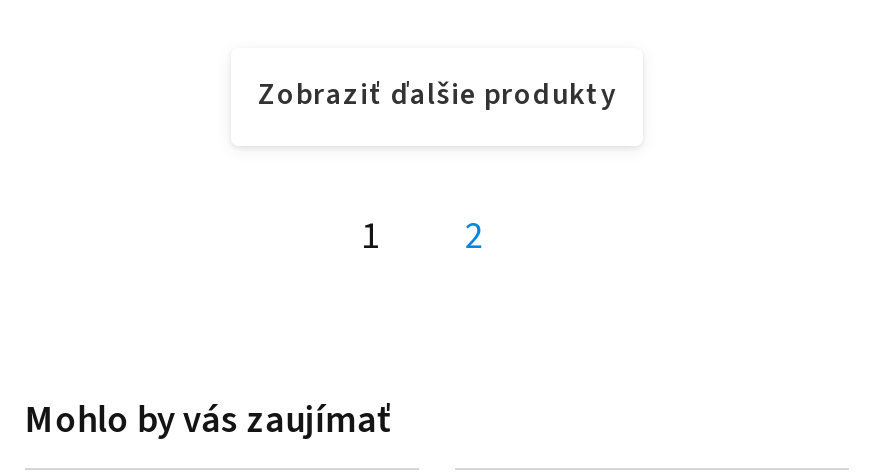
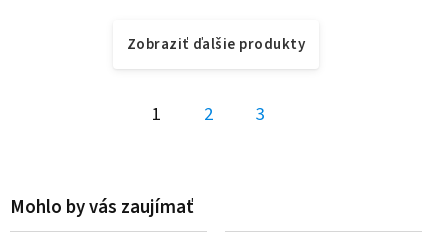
+ 3
